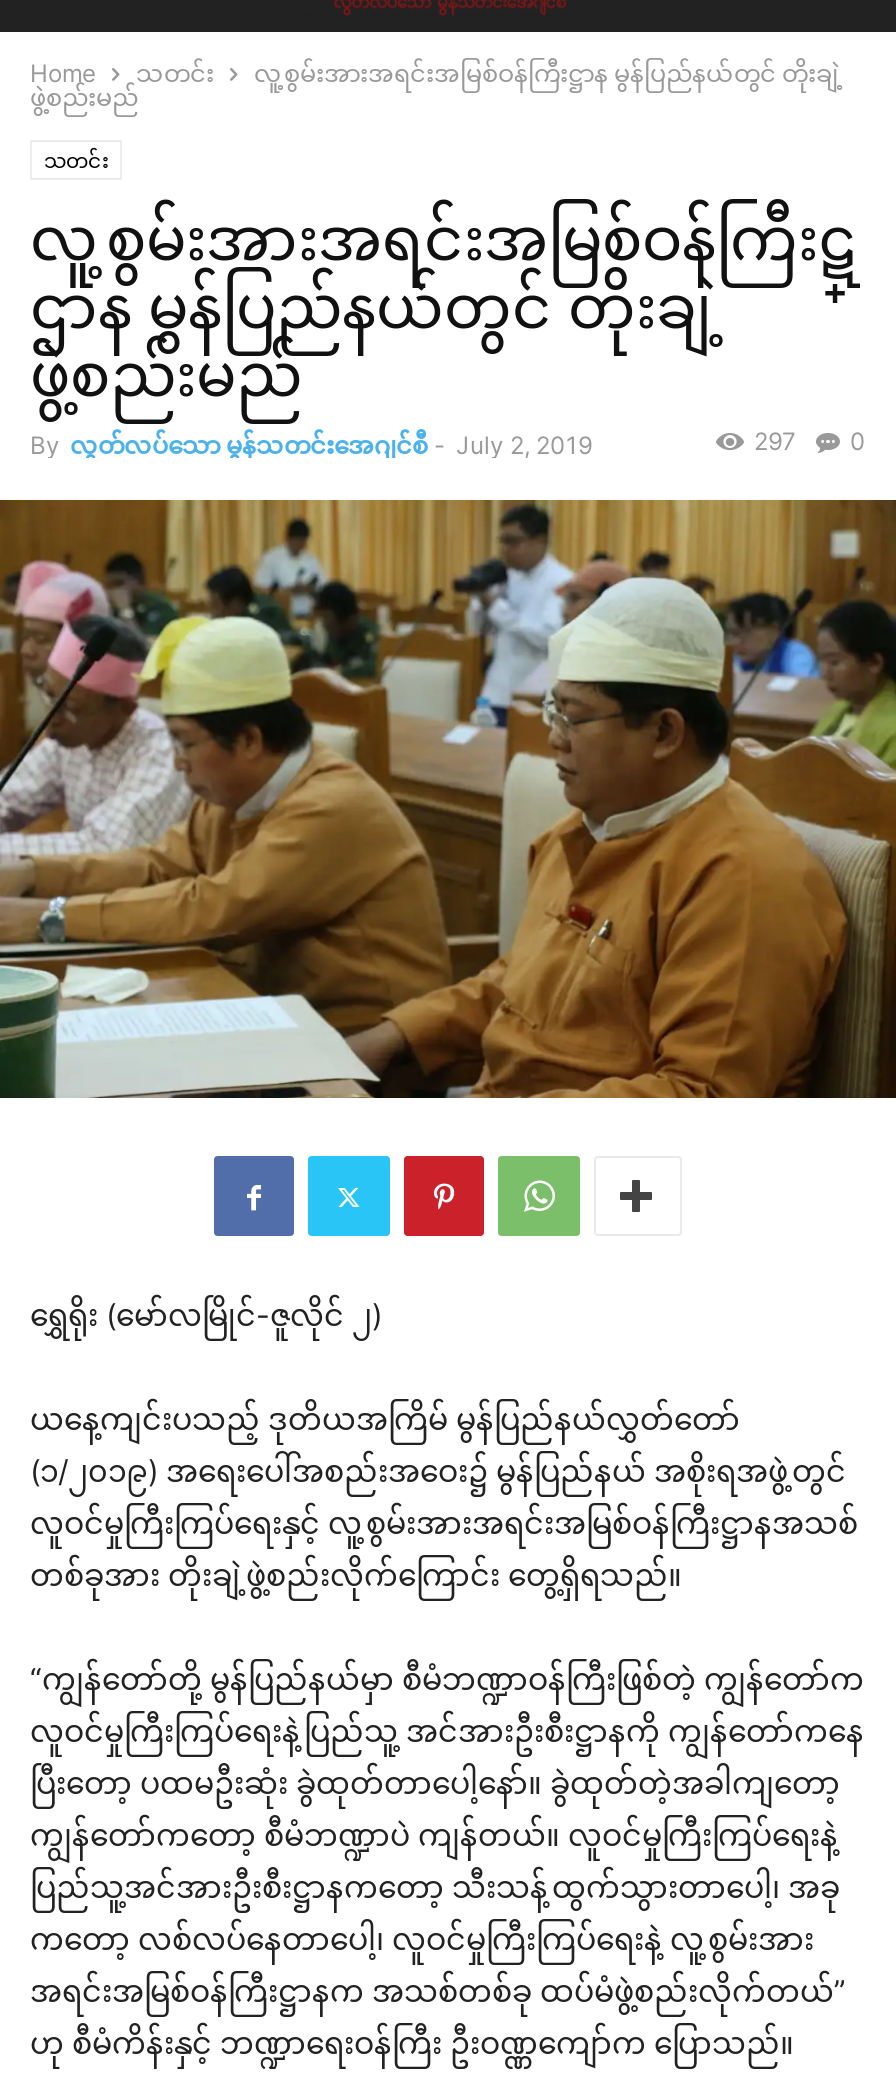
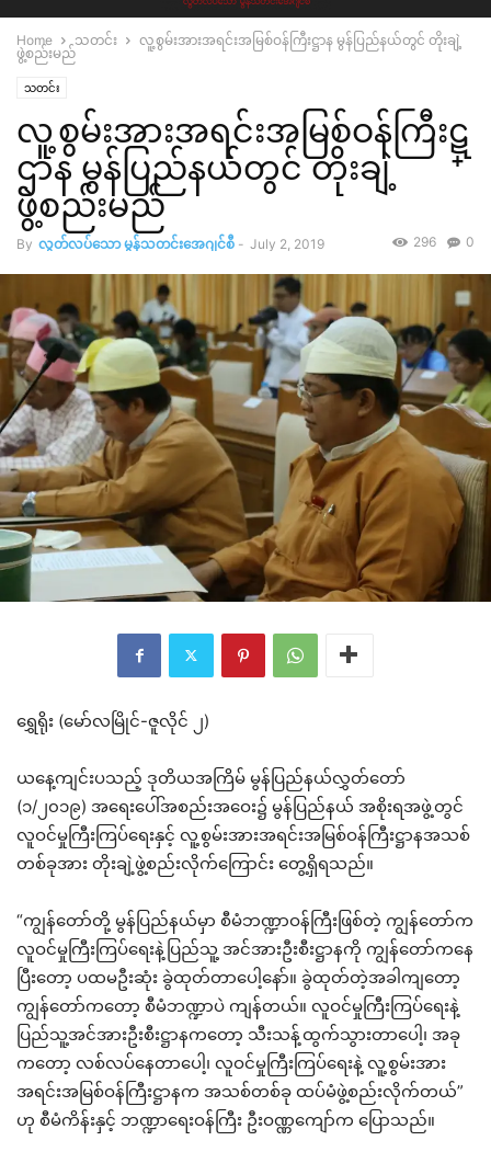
- 297 0
+ 296 0
